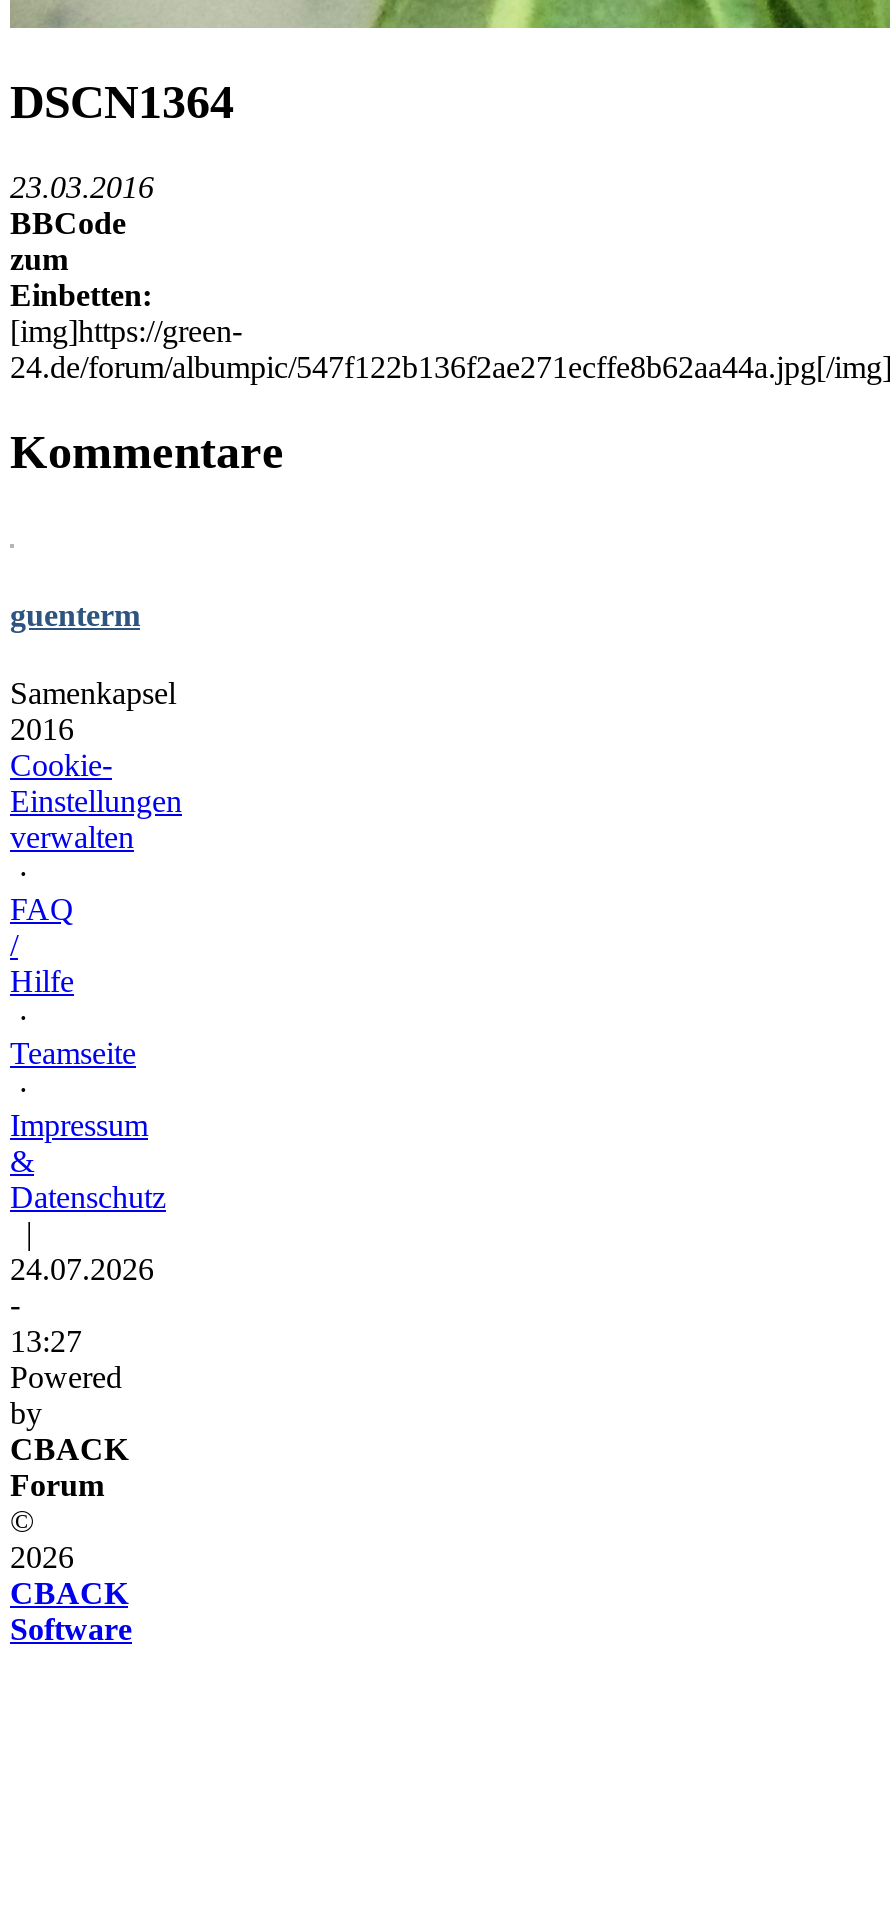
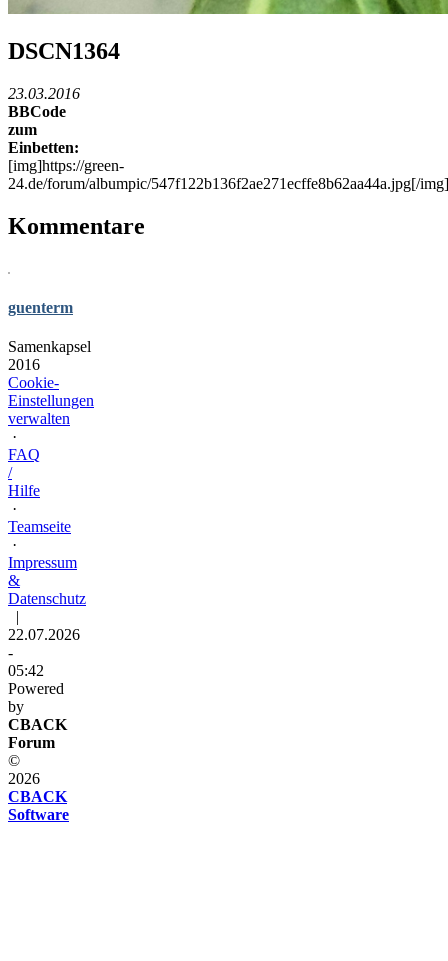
- 24.07.2026
+ 22.07.2026

- 13:27
+ 05:42
